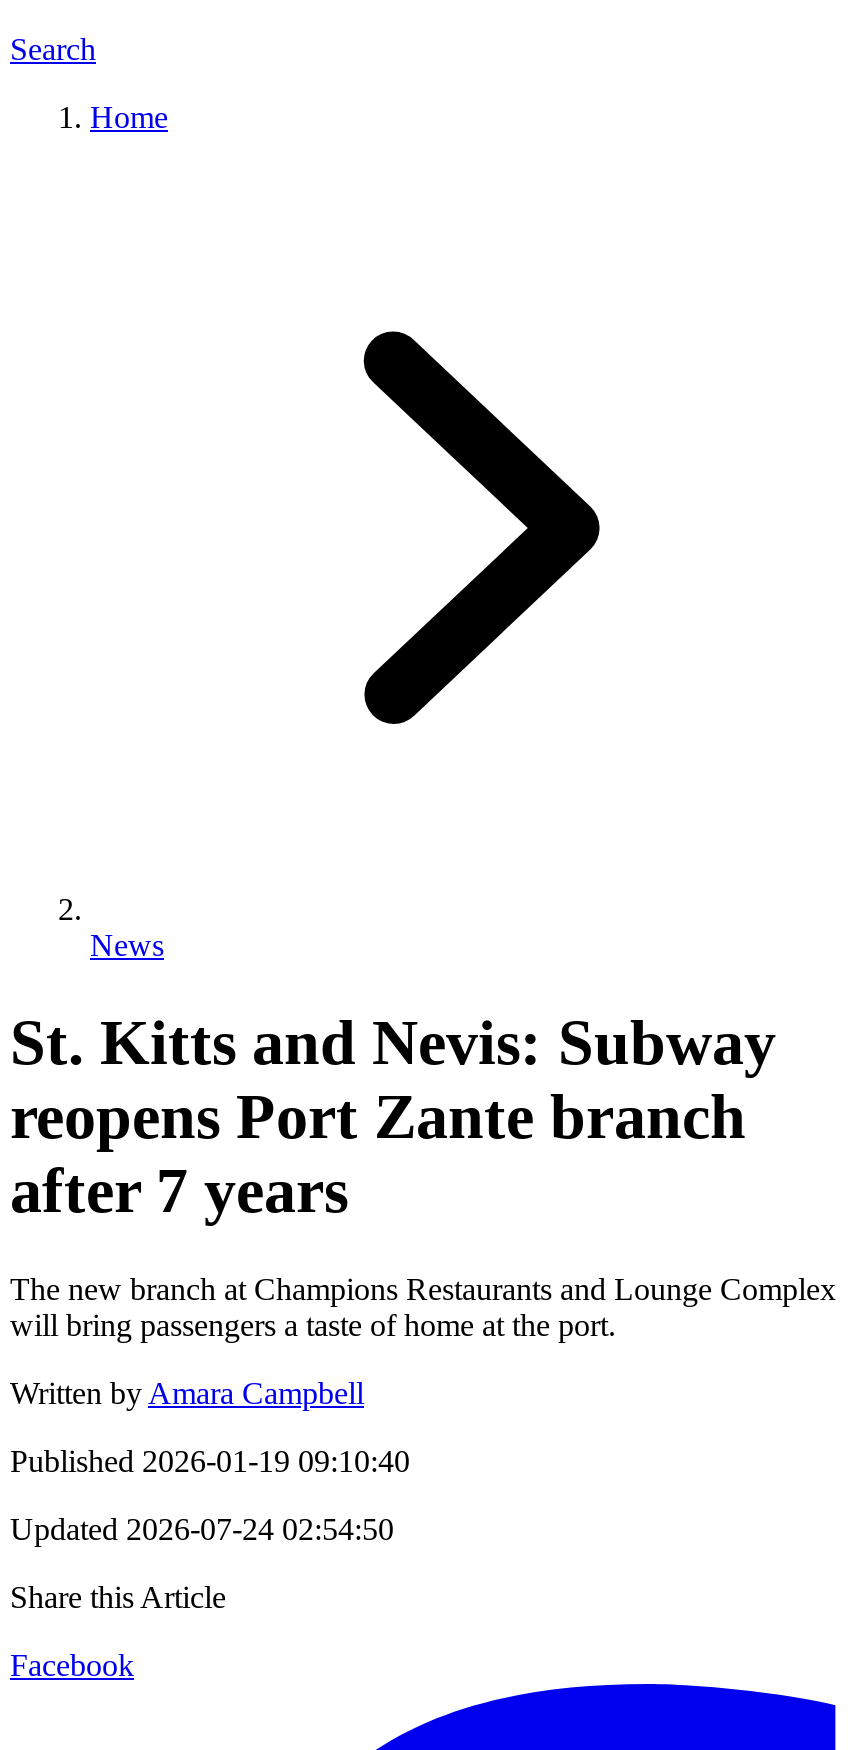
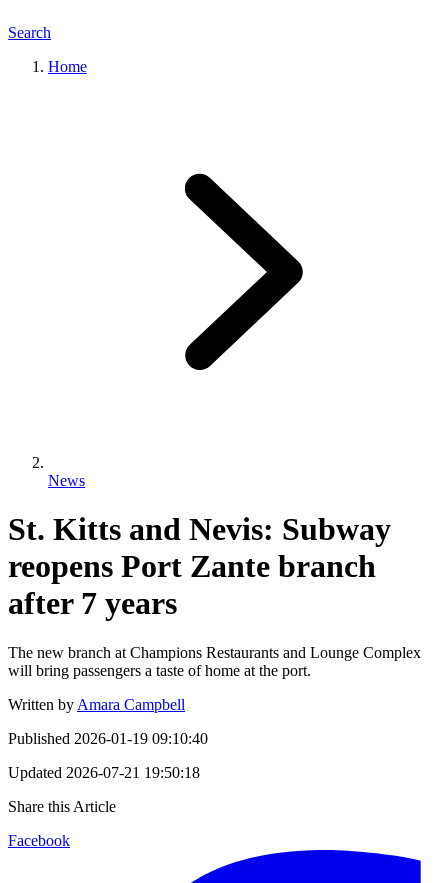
- Updated 2026-07-24 02:54:50
+ Updated 2026-07-21 19:50:18
